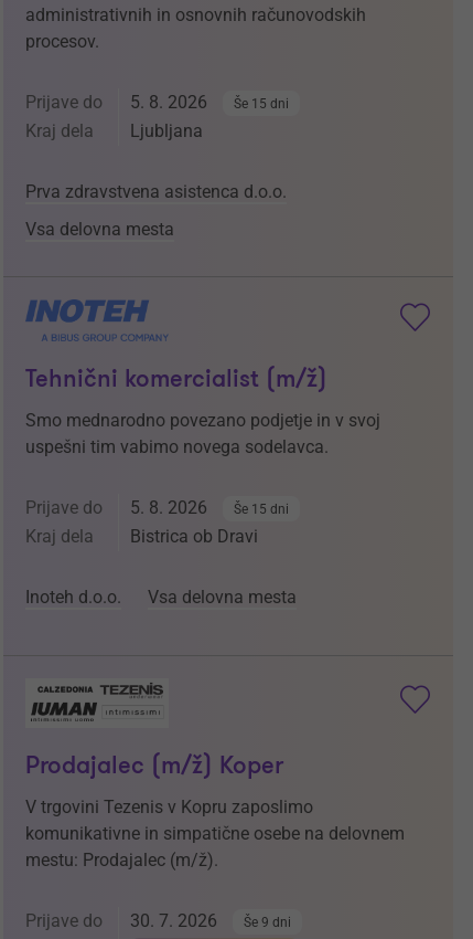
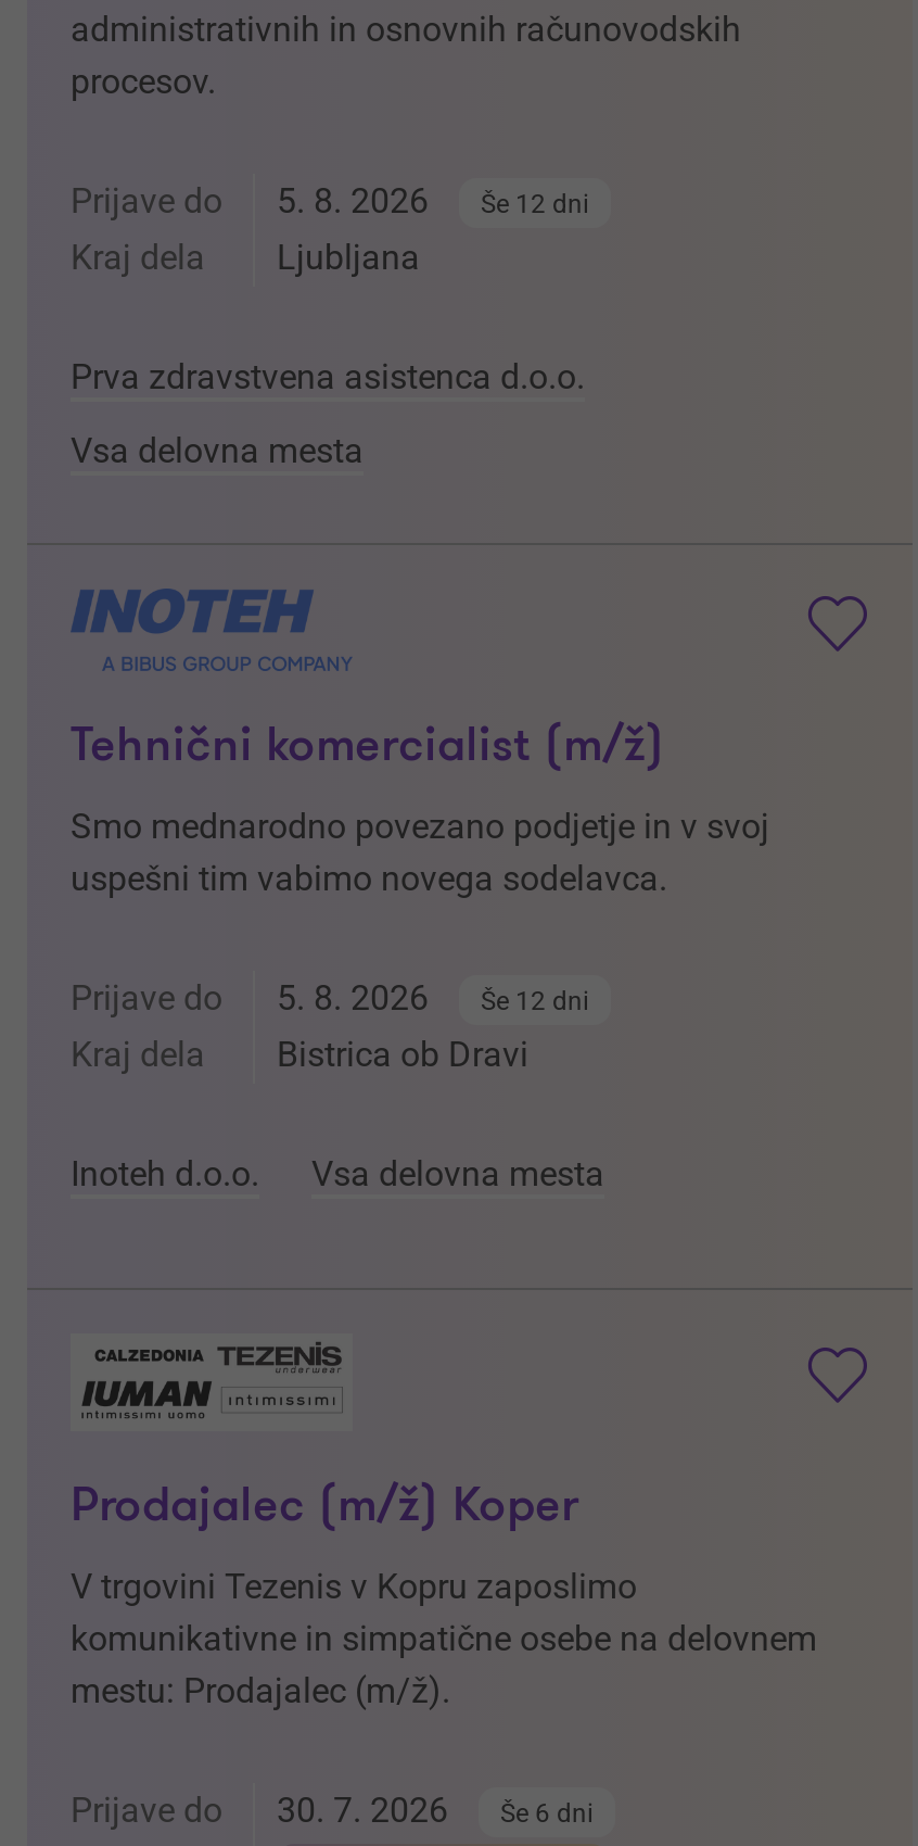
- Prijave do 5. 8. 2026 Še 15 dni
+ Prijave do 5. 8. 2026 Še 12 dni

- Prijave do 5. 8. 2026 Še 15 dni
+ Prijave do 5. 8. 2026 Še 12 dni

- Prijave do 30. 7. 2026 Še 9 dni
+ Prijave do 30. 7. 2026 Še 6 dni
